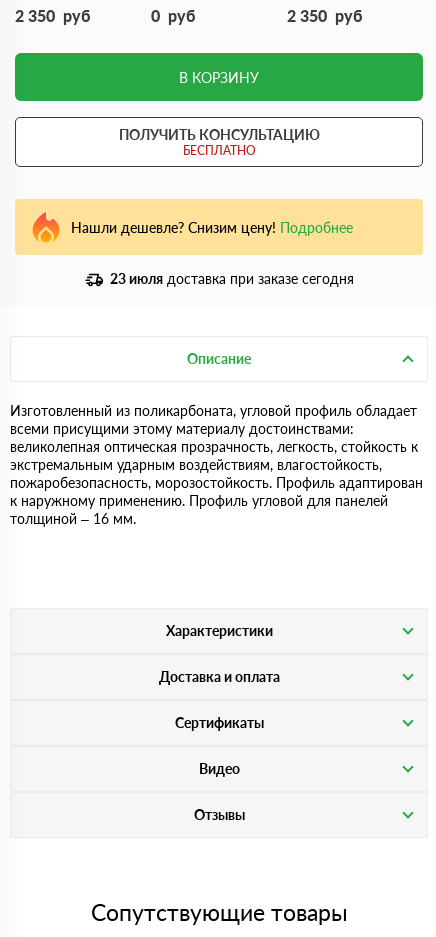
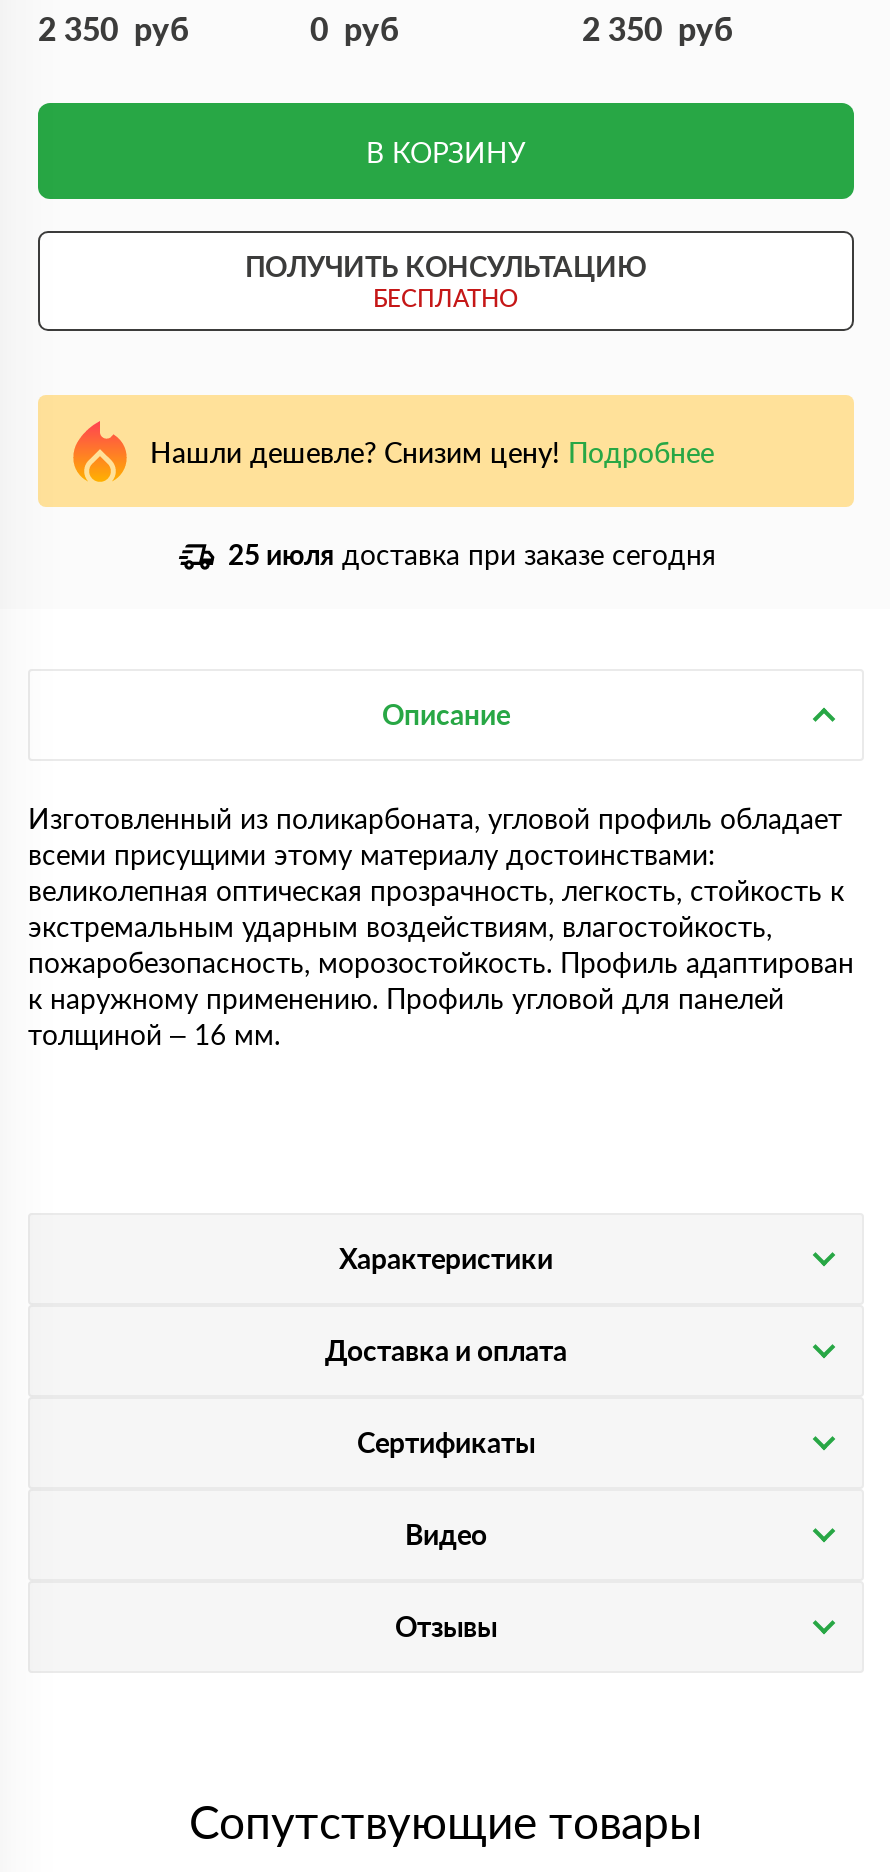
- 23 июля доставка при заказе сегодня
+ 25 июля доставка при заказе сегодня
